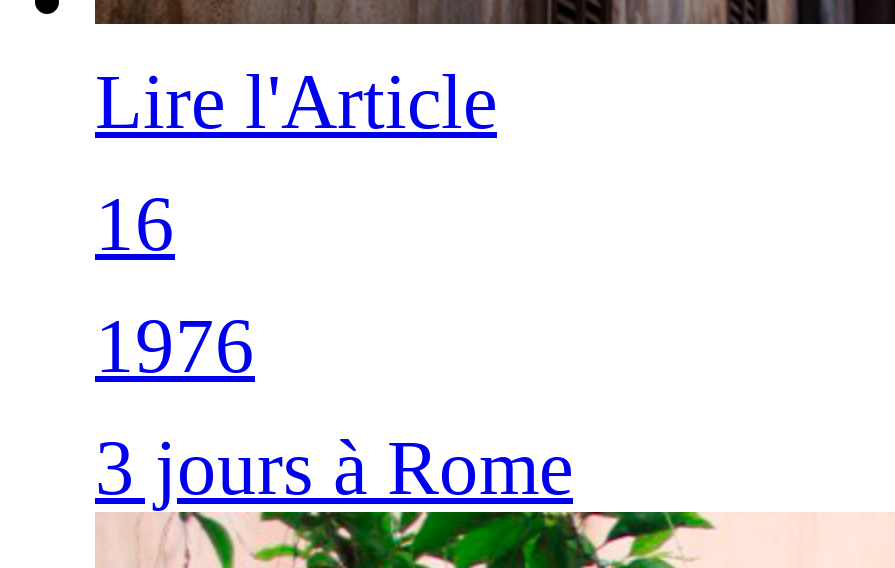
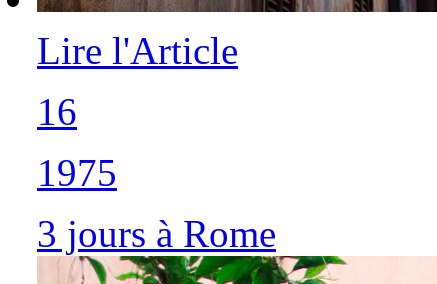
- 1976
+ 1975
